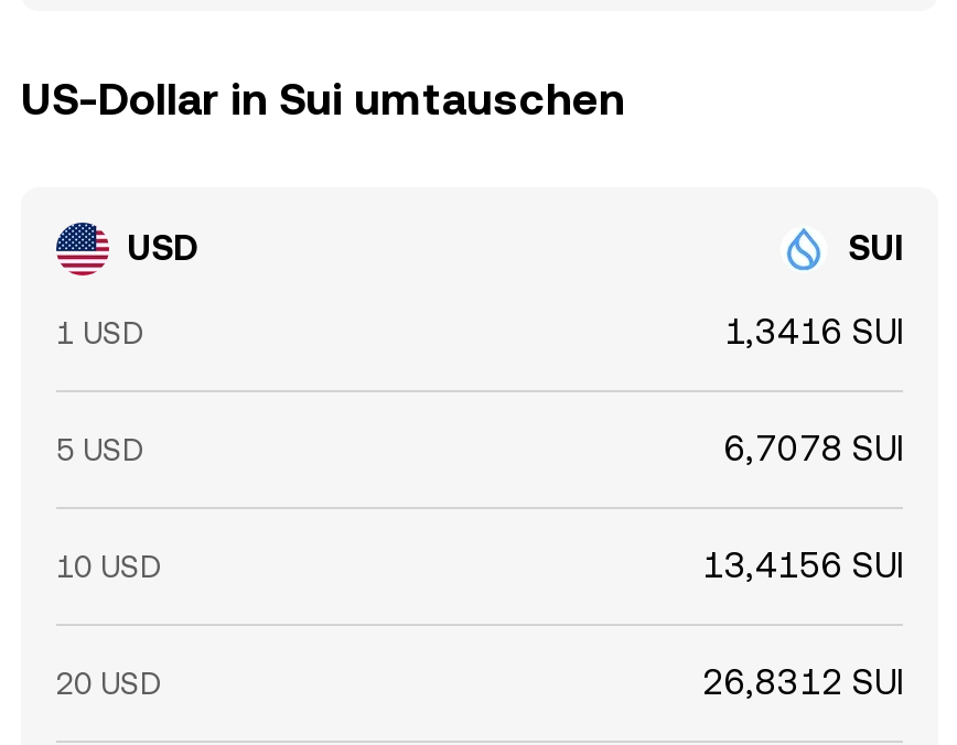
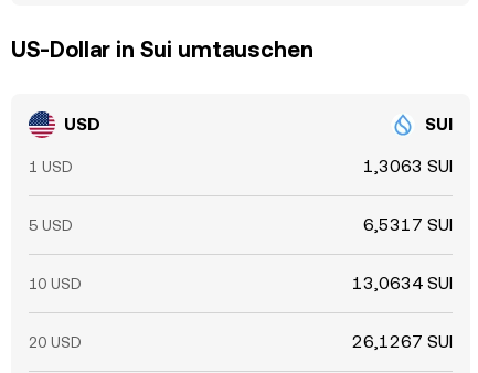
- 1,3416 SUI
+ 1,3063 SUI

- 6,7078 SUI
+ 6,5317 SUI

- 13,4156 SUI
+ 13,0634 SUI

- 26,8312 SUI
+ 26,1267 SUI
